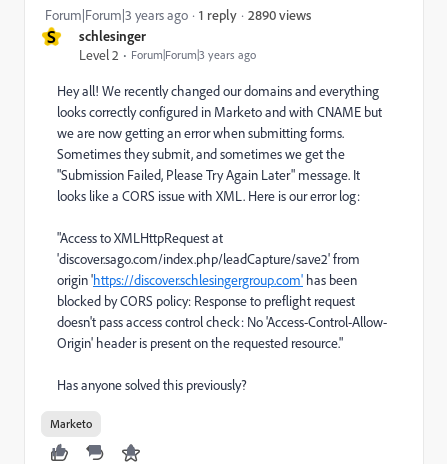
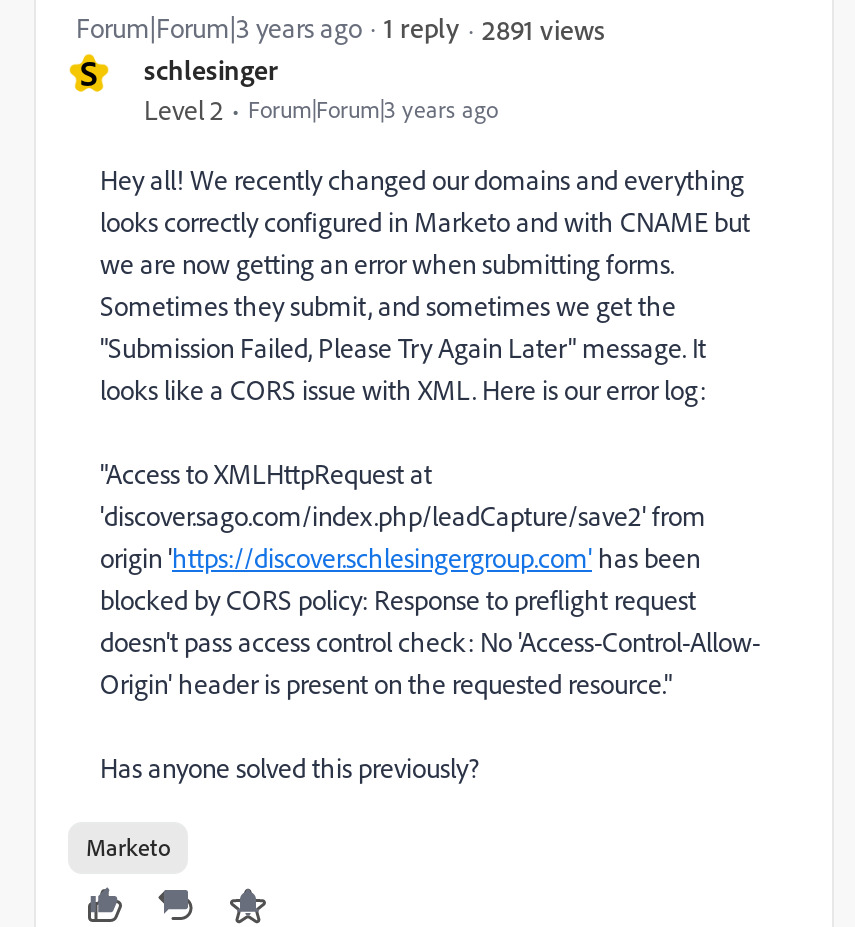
- 2890 views
+ 2891 views
